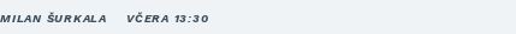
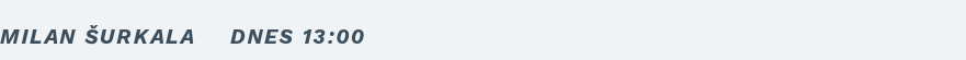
- MILAN ŠURKALA VČERA 13:30
+ MILAN ŠURKALA DNES 13:00
